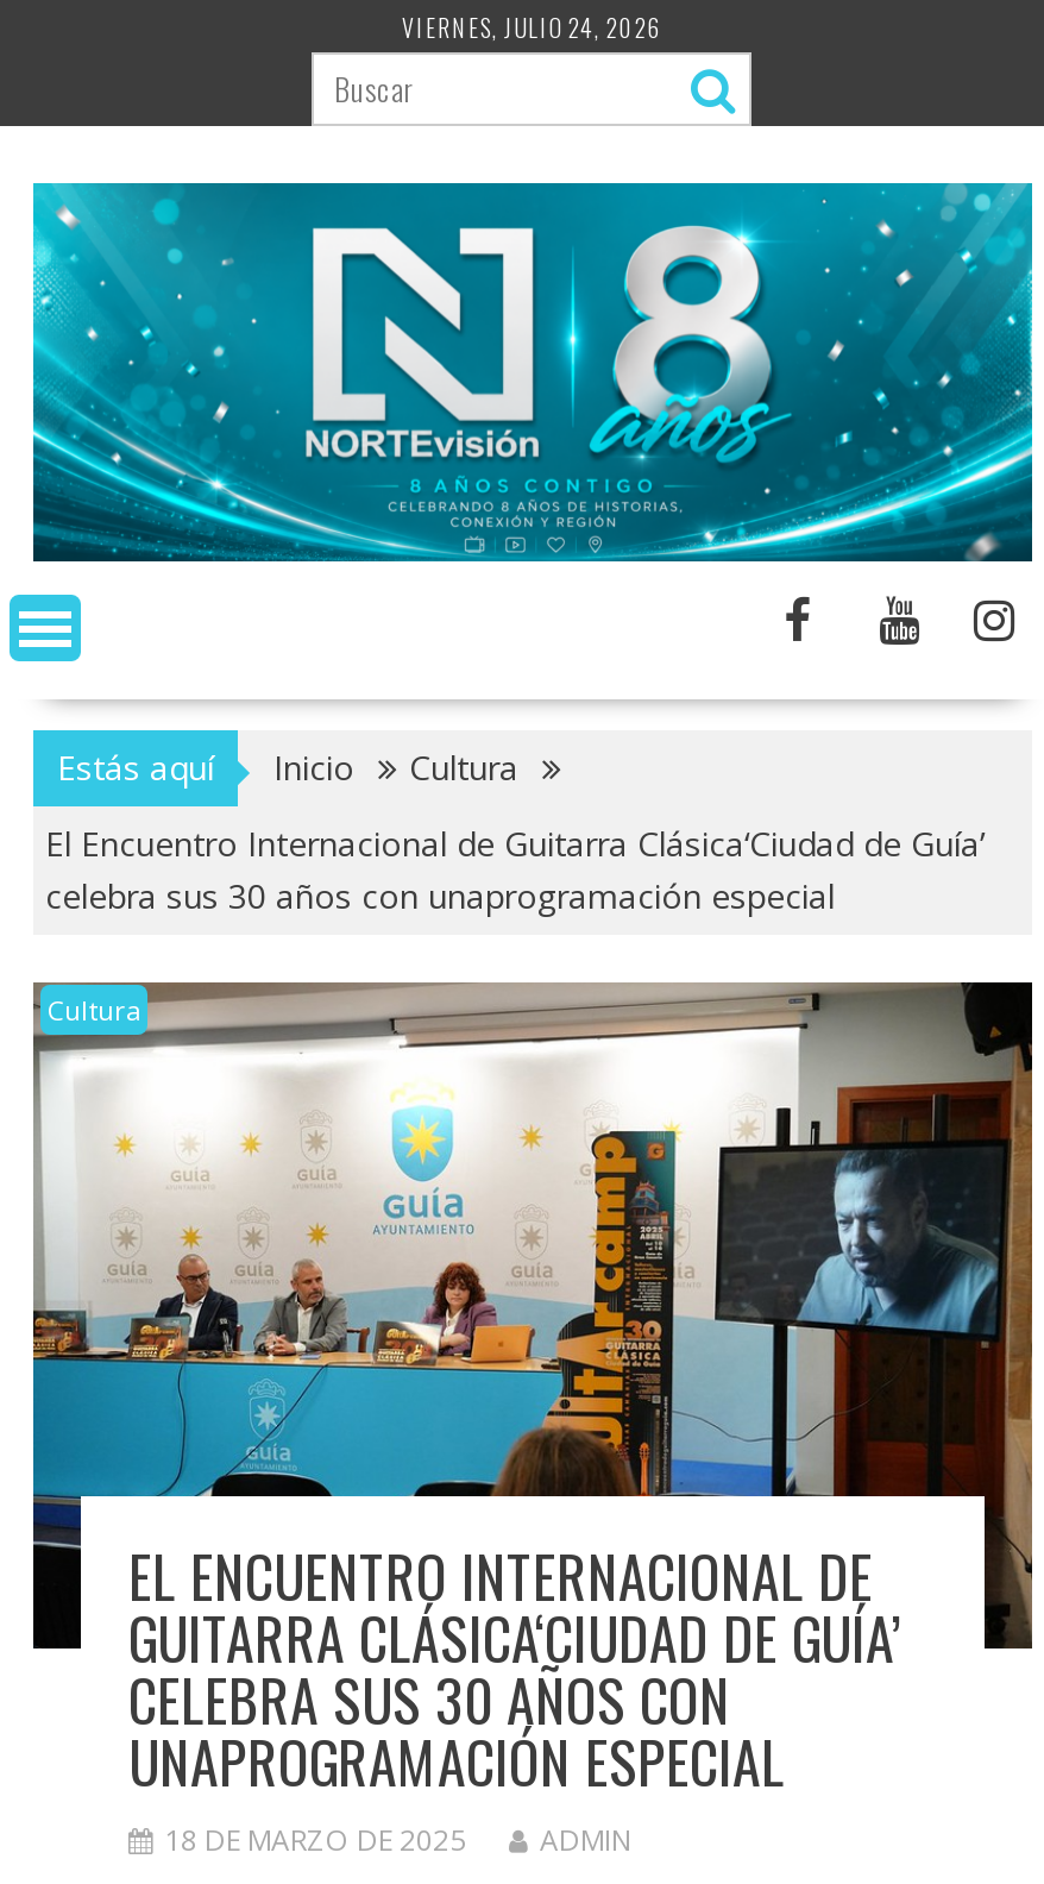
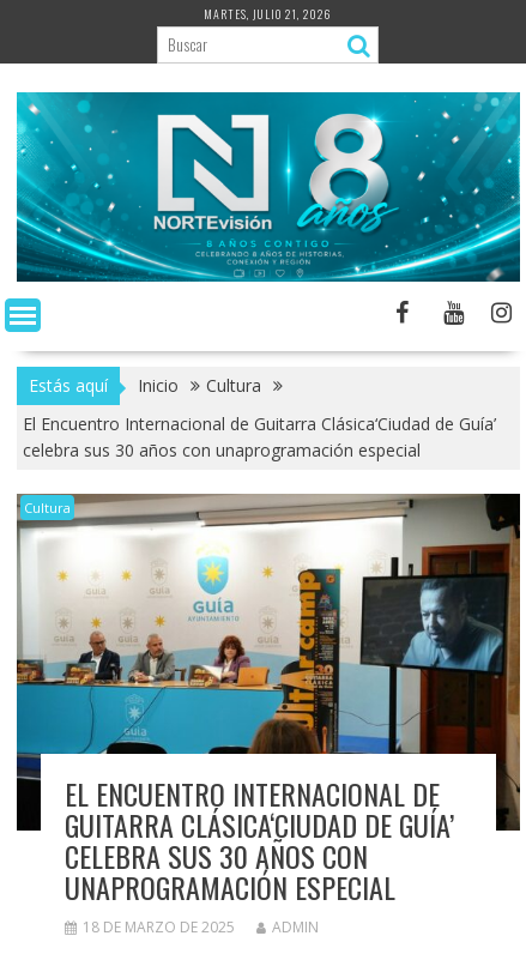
- VIERNES, JULIO 24, 2026
+ MARTES, JULIO 21, 2026
